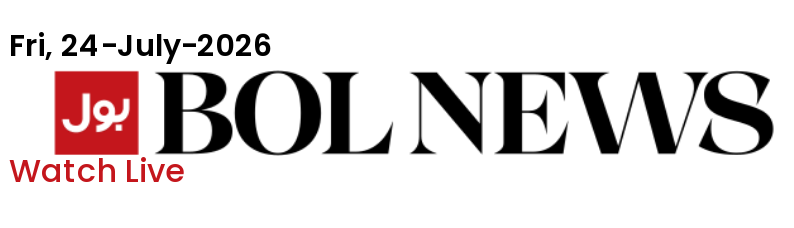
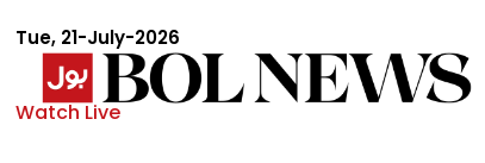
- Fri, 24-July-2026
+ Tue, 21-July-2026
